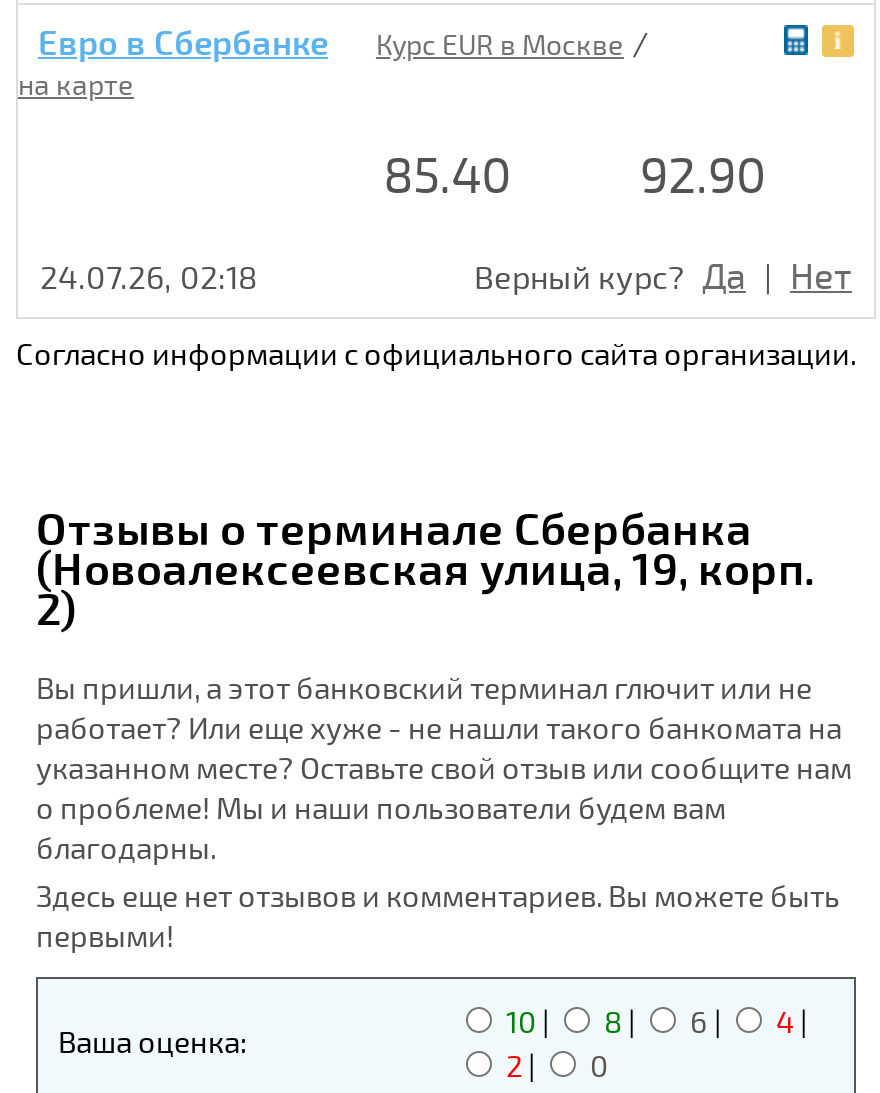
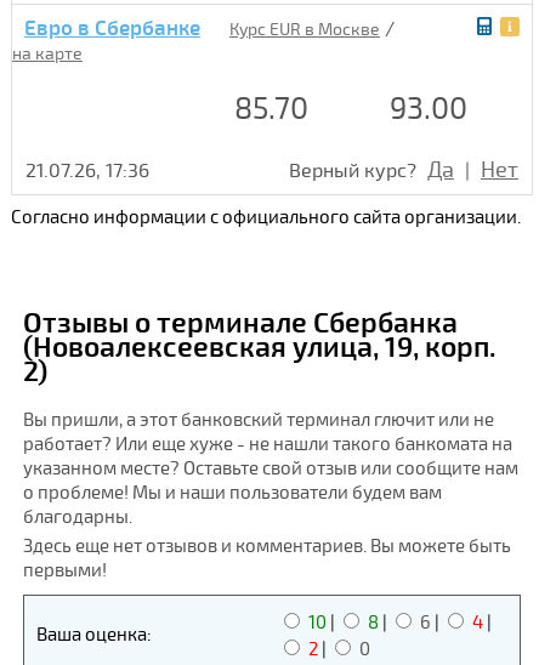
- 85.40
+ 85.70

- 92.90
+ 93.00

- 24.07.26, 02:18
+ 21.07.26, 17:36
